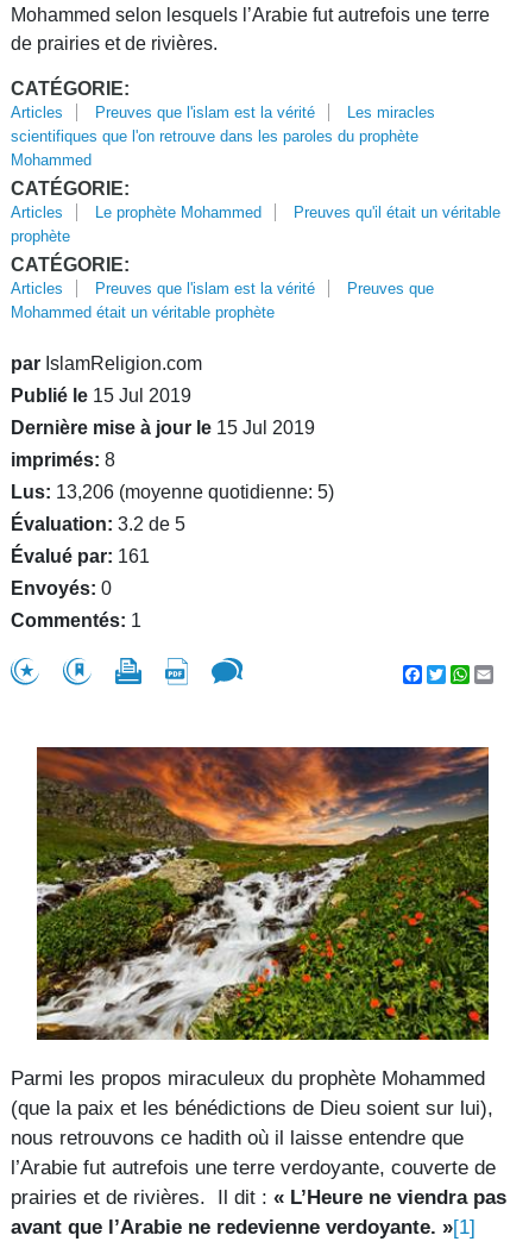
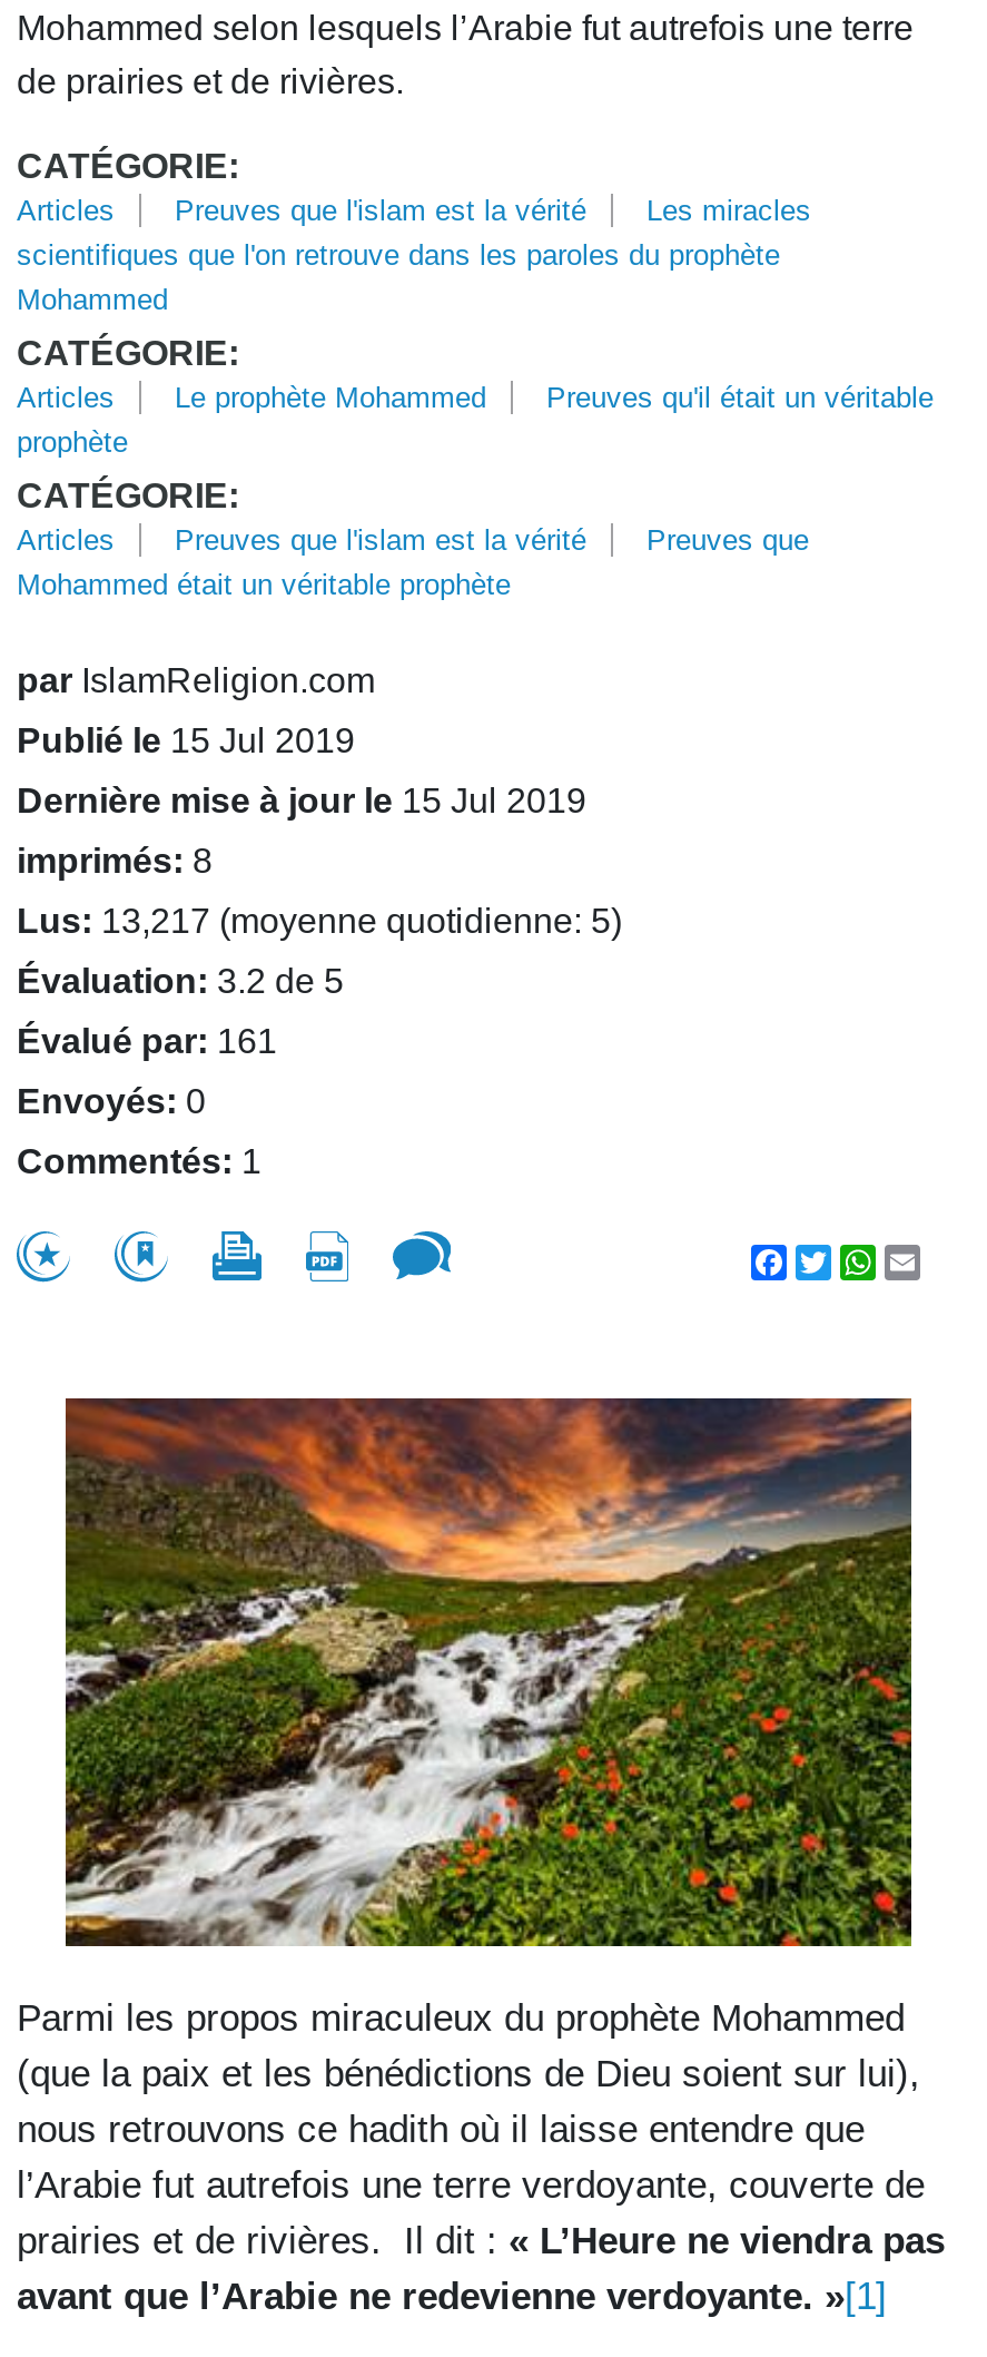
- Lus: 13,206 (moyenne quotidienne: 5)
+ Lus: 13,217 (moyenne quotidienne: 5)
